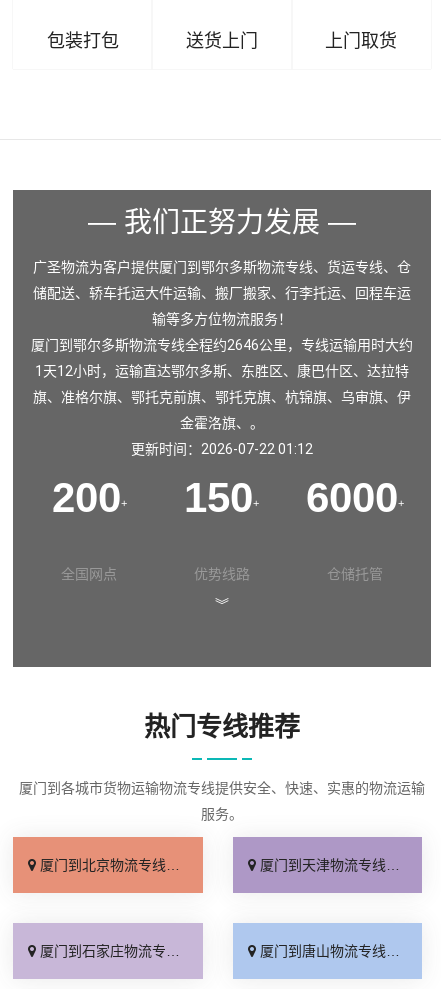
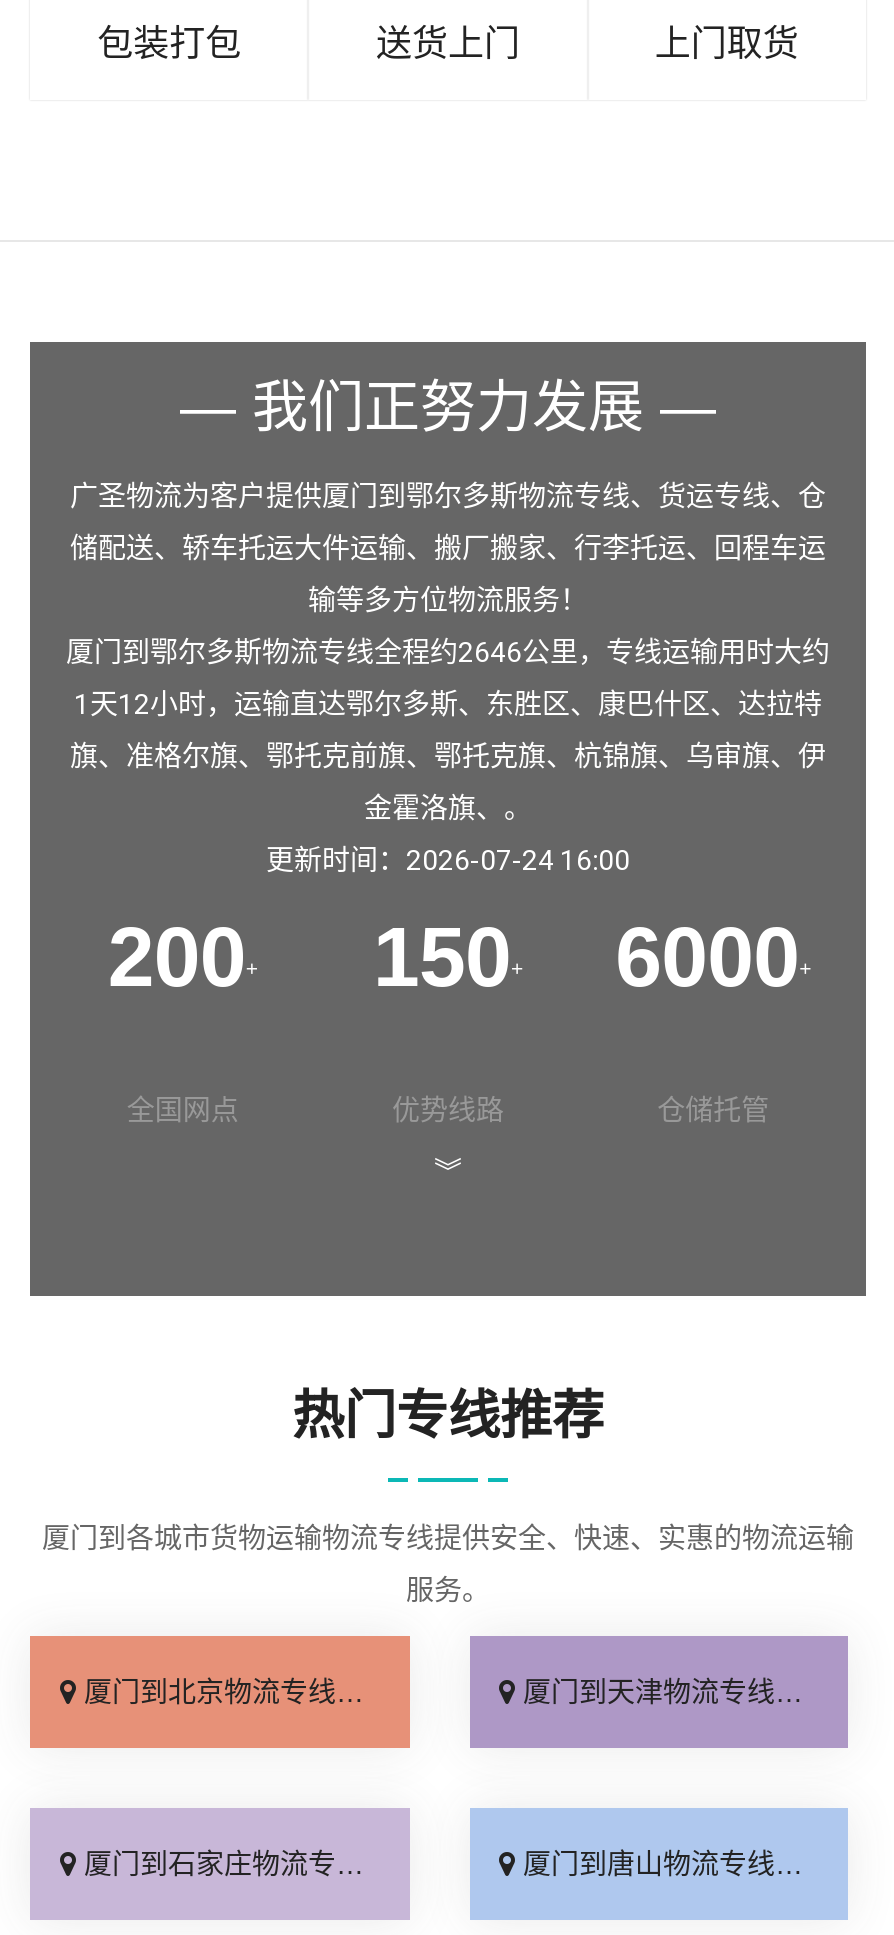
- 更新时间：2026-07-22 01:12
+ 更新时间：2026-07-24 16:00
